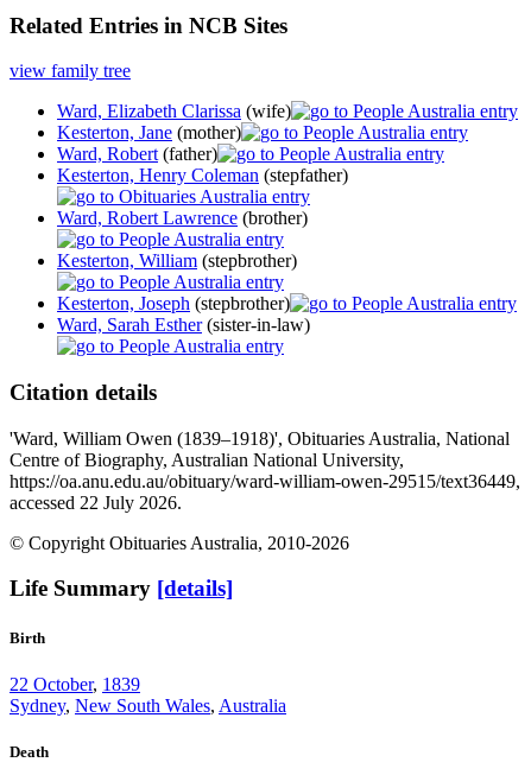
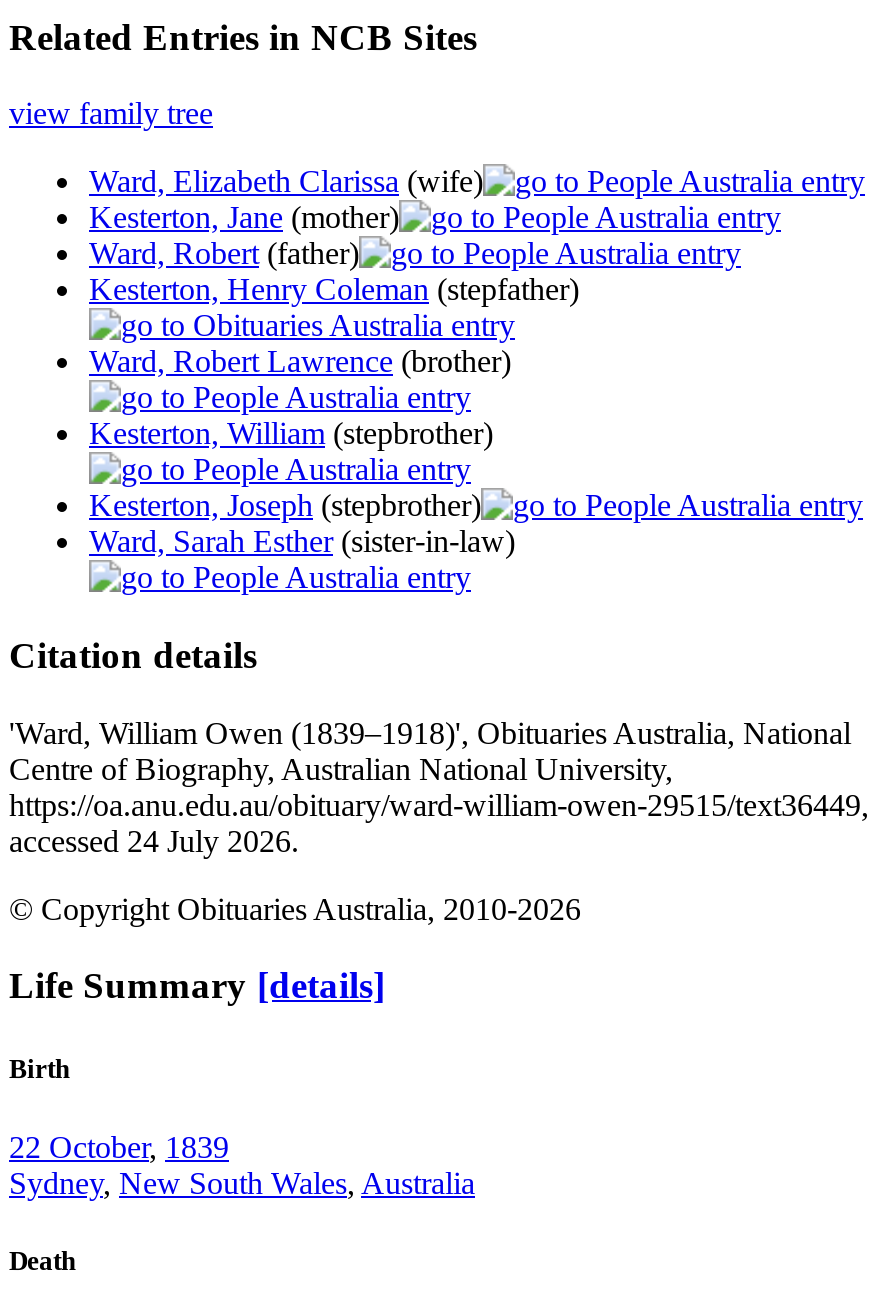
- accessed 22 July 2026.
+ accessed 24 July 2026.
